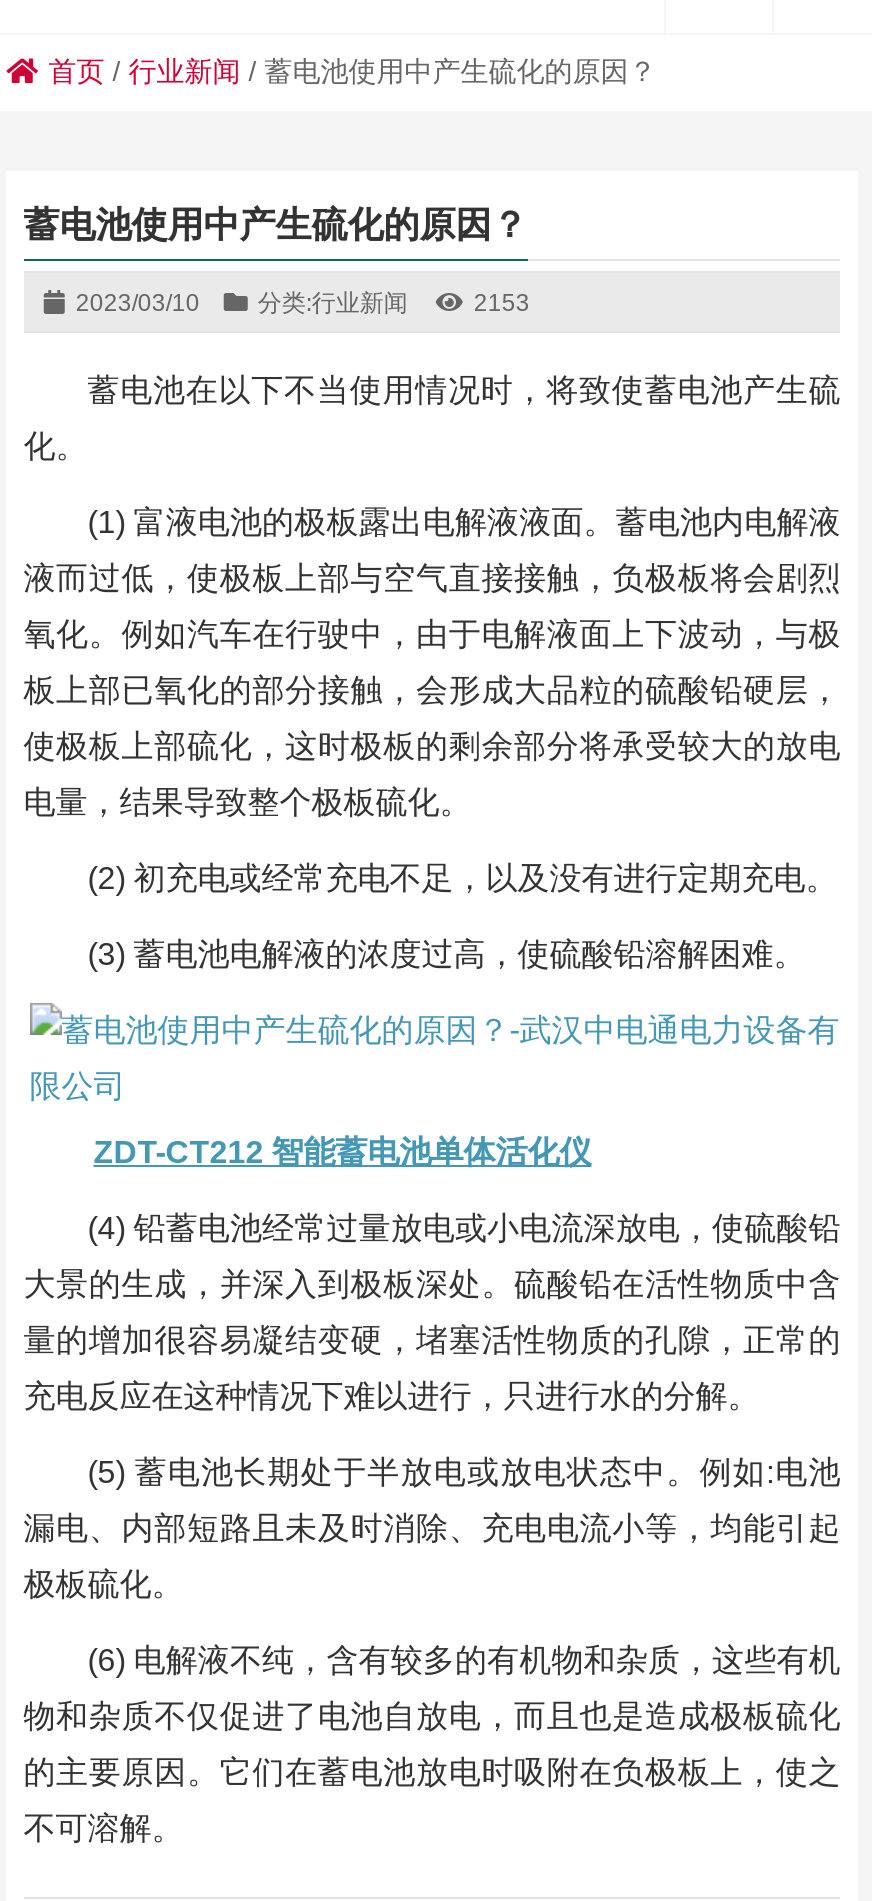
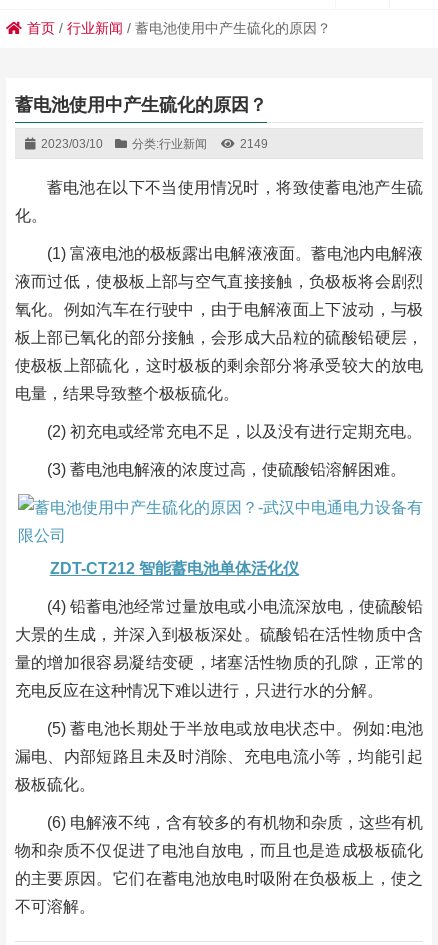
- 2153
+ 2149
